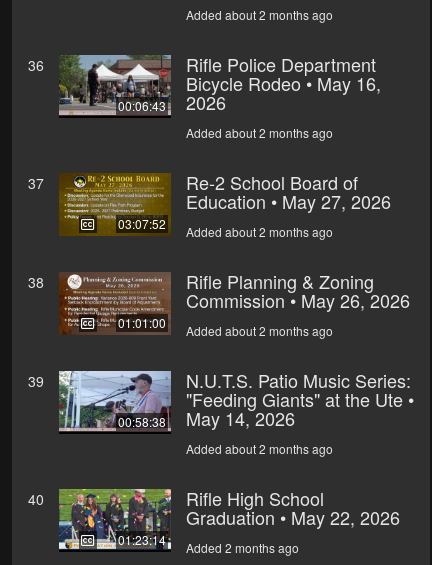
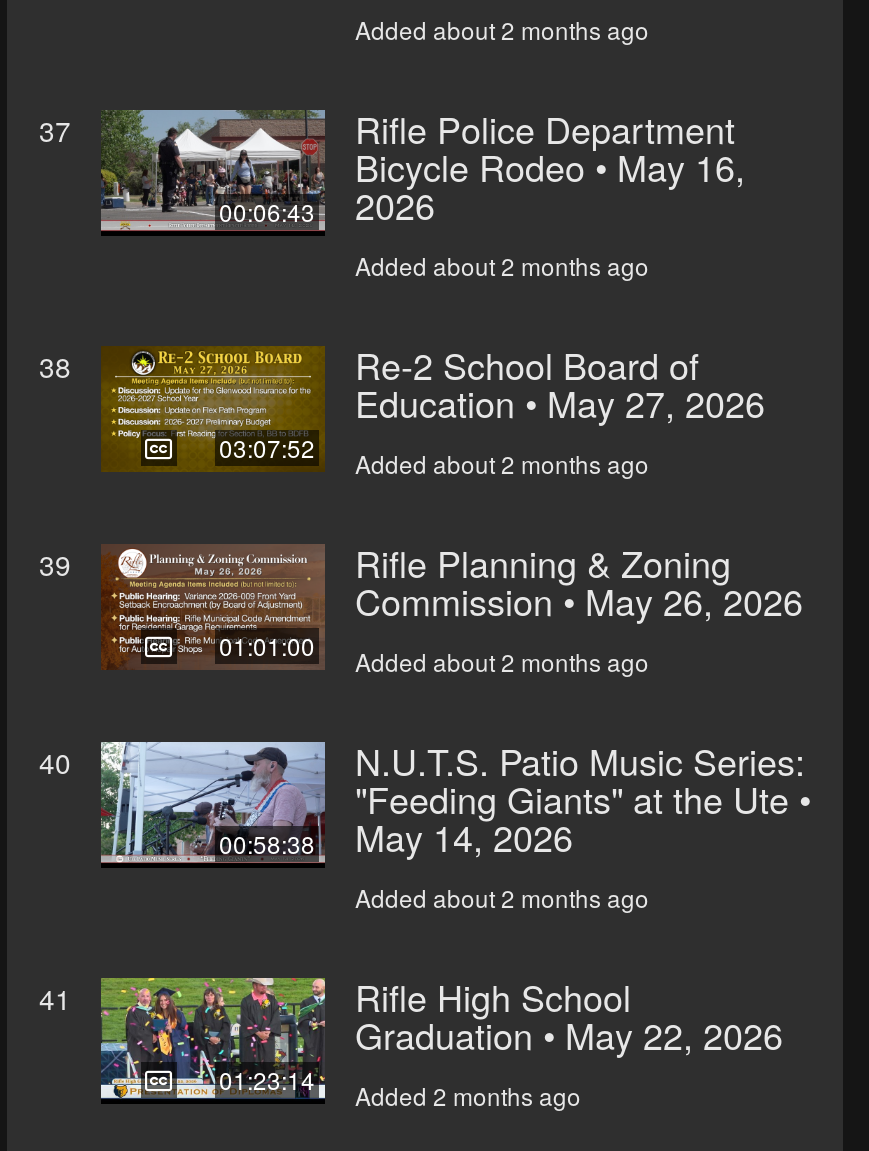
- 36
+ 37

- 37
+ 38

- 38
+ 39

- 39
+ 40

- 40
+ 41
